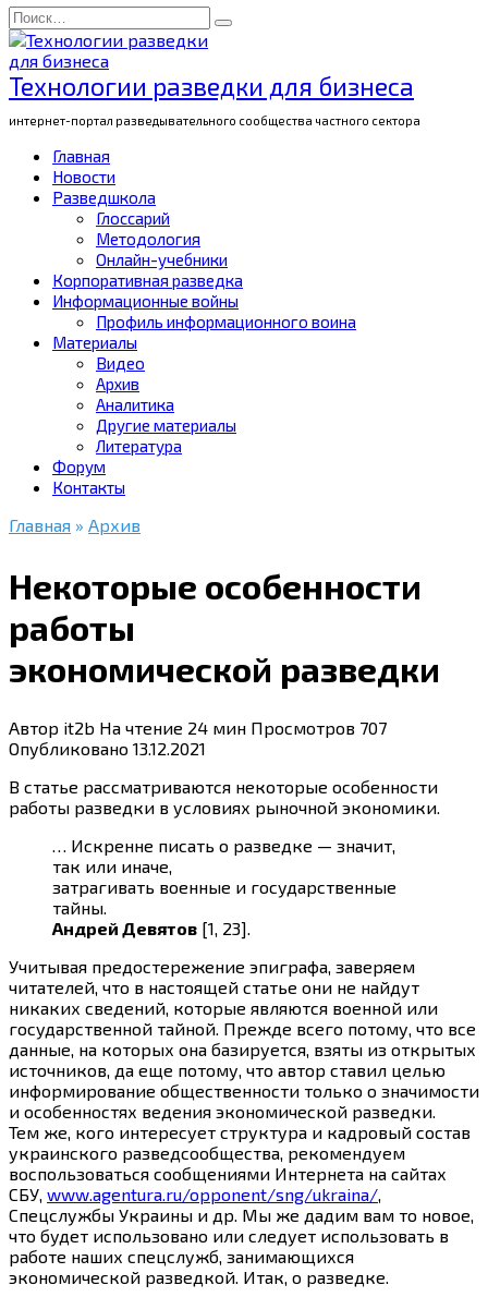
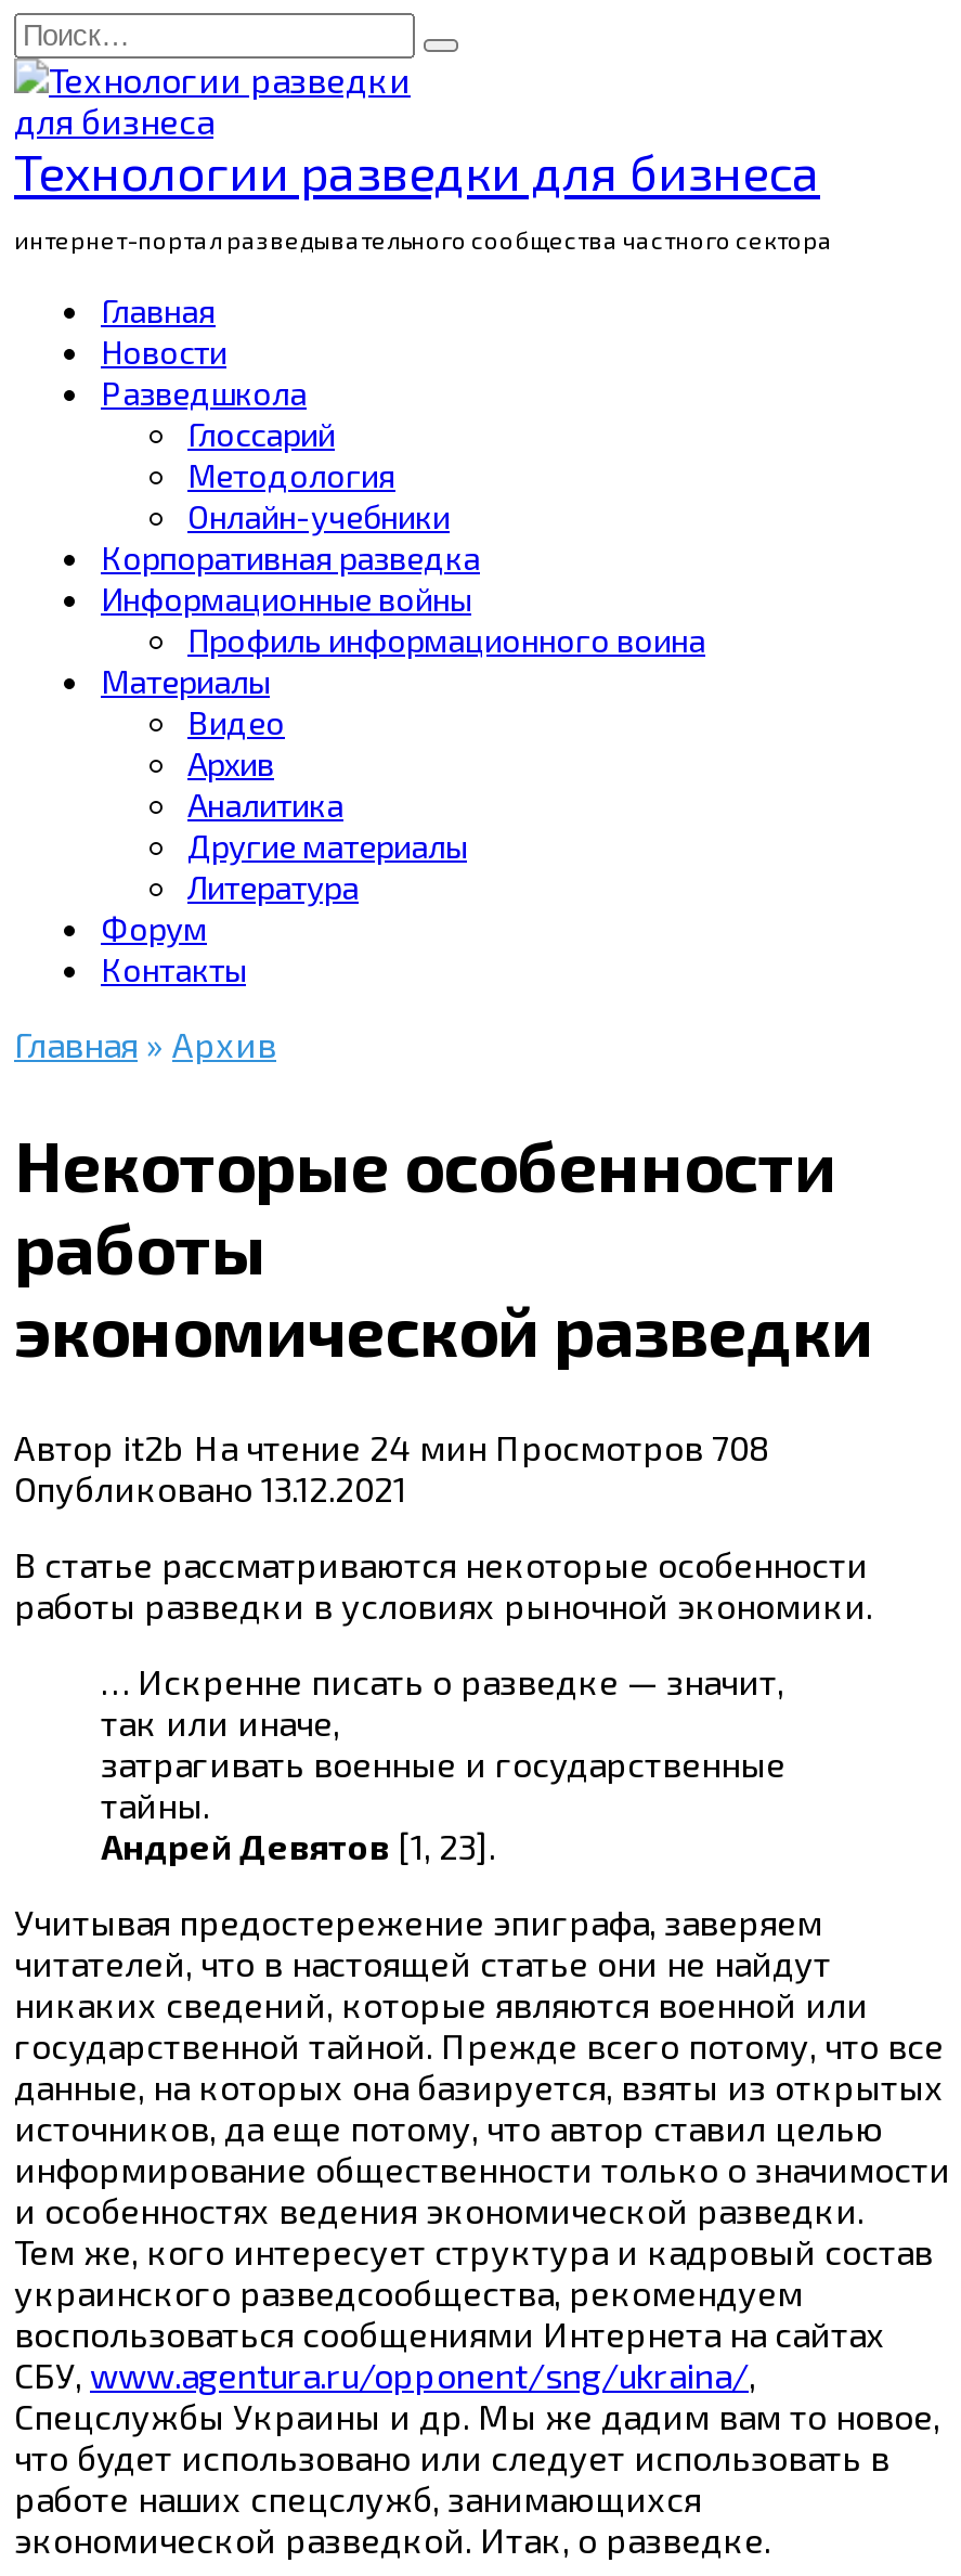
- Автор it2b На чтение 24 мин Просмотров 707
+ Автор it2b На чтение 24 мин Просмотров 708
